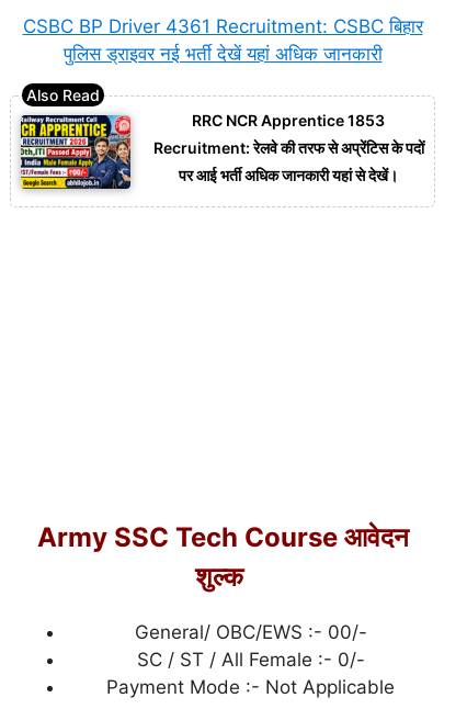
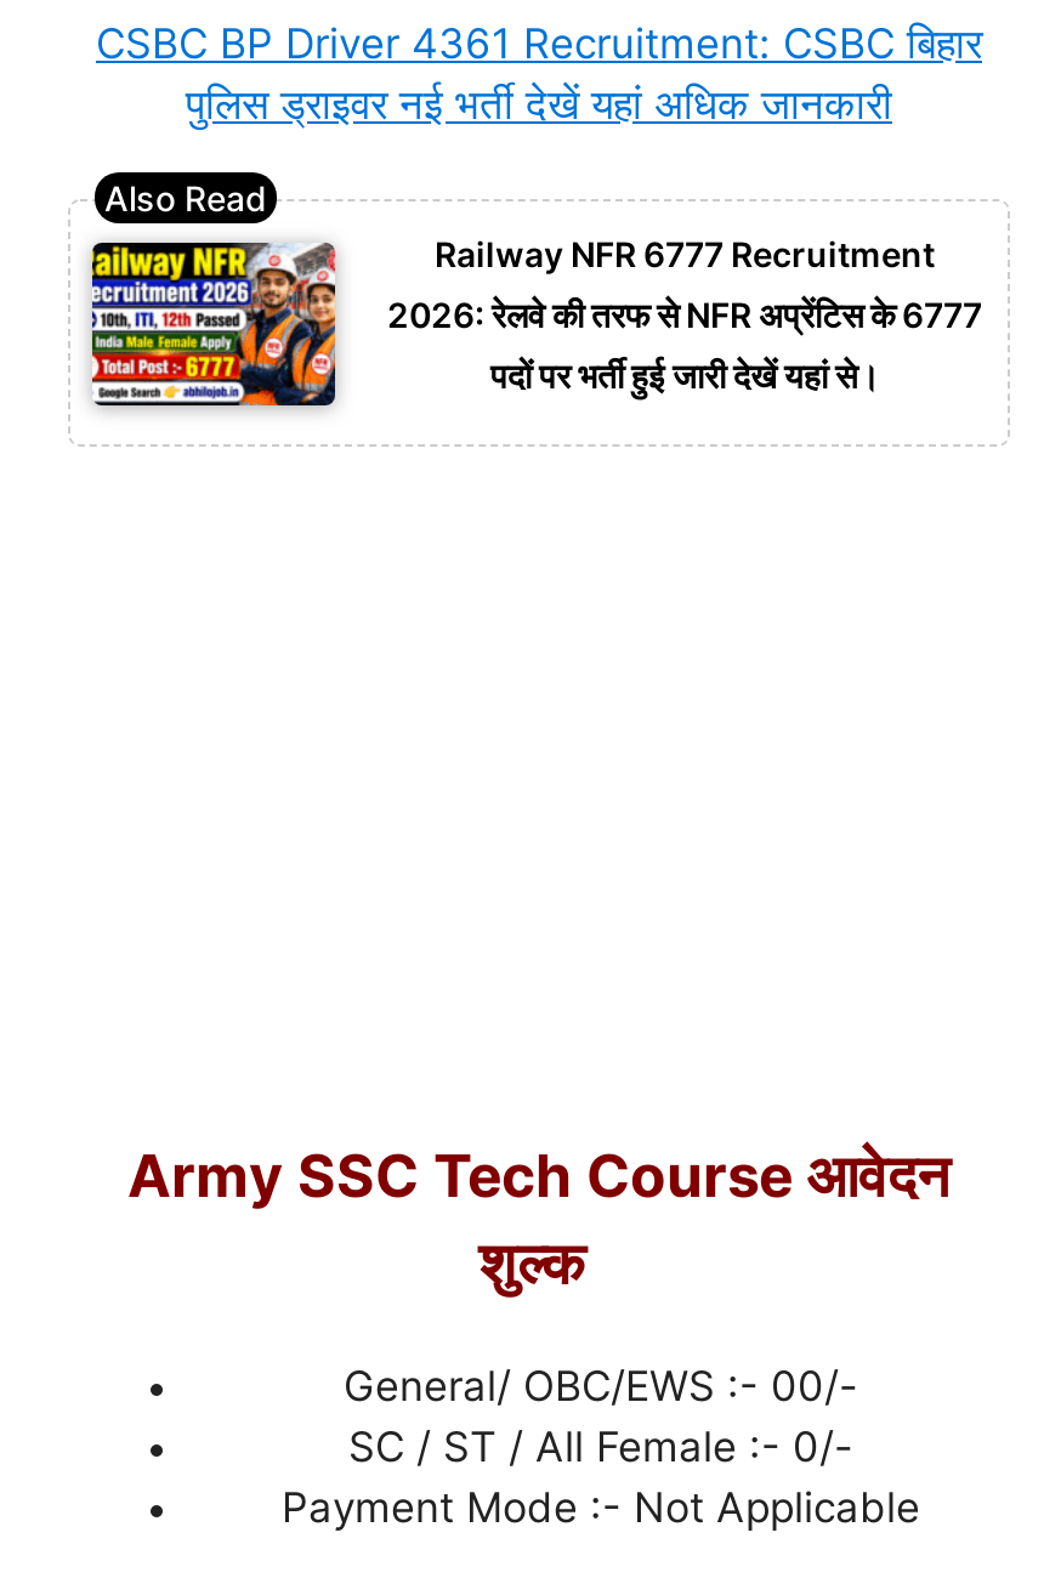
- [image]
- Recruitment: रेलवे की तरफ से अप्रेंटिस के पदों
+ [image]
+ 2026: रेलवे की तरफ से NFR अप्रेंटिस के 6777

- RRC NCR Apprentice 1853
+ Railway NFR 6777 Recruitment

- पर आई भर्ती अधिक जानकारी यहां से देखें।
+ पदों पर भर्ती हुई जारी देखें यहां से।
